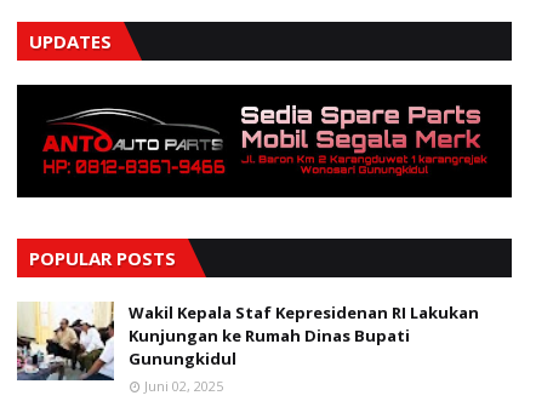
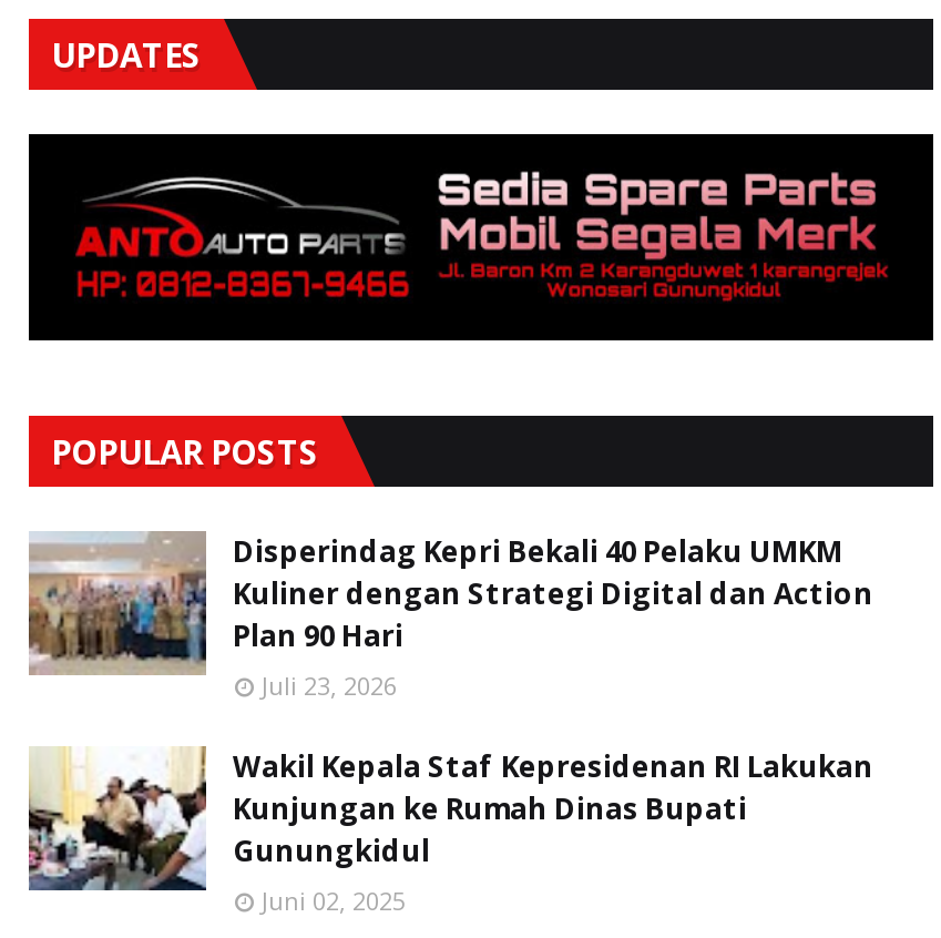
+ [image]
+ Disperindag Kepri Bekali 40 Pelaku UMKM
+ Kuliner dengan Strategi Digital dan Action
+ Plan 90 Hari
+ Juli 23, 2026
